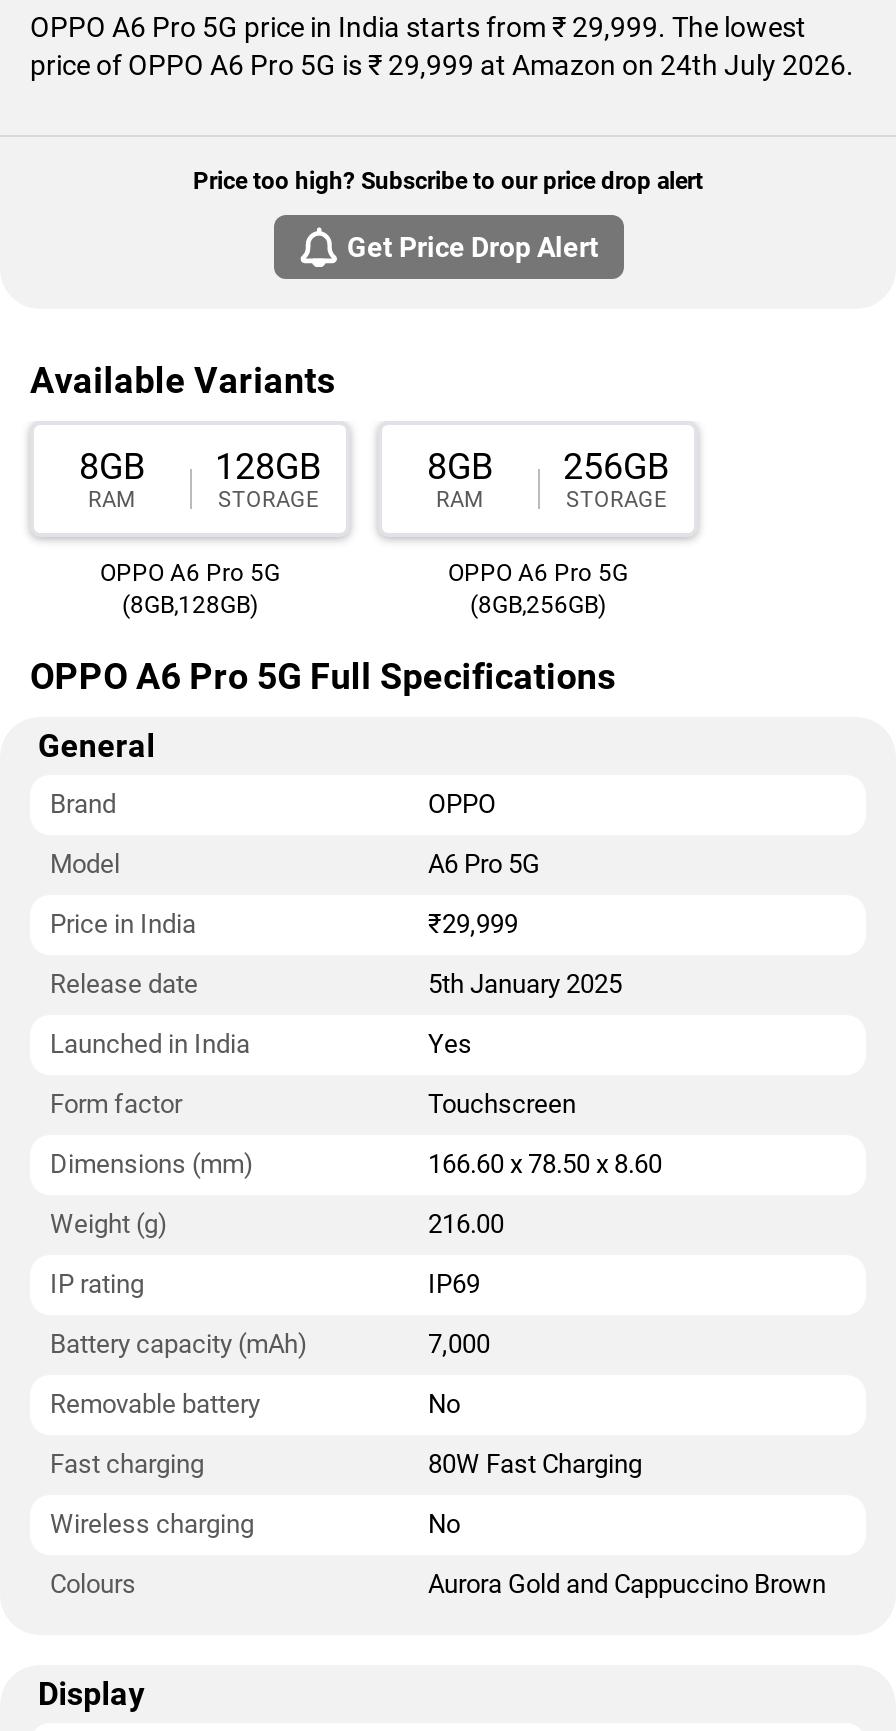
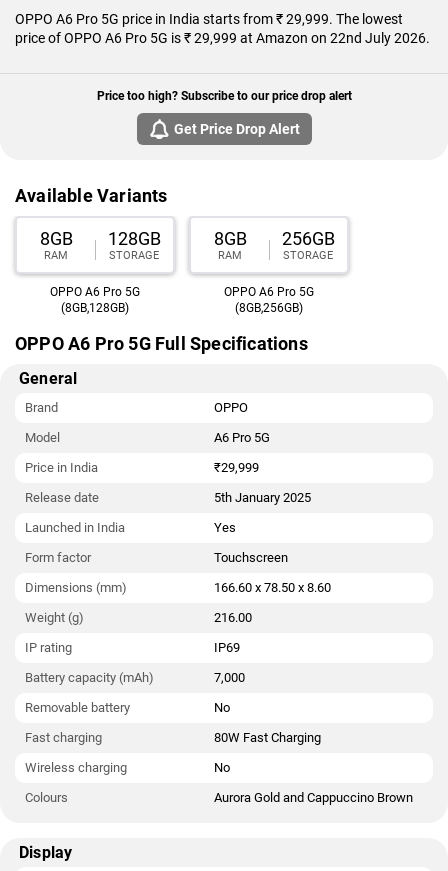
- price of OPPO A6 Pro 5G is ₹ 29,999 at Amazon on 24th July 2026.
+ price of OPPO A6 Pro 5G is ₹ 29,999 at Amazon on 22nd July 2026.
